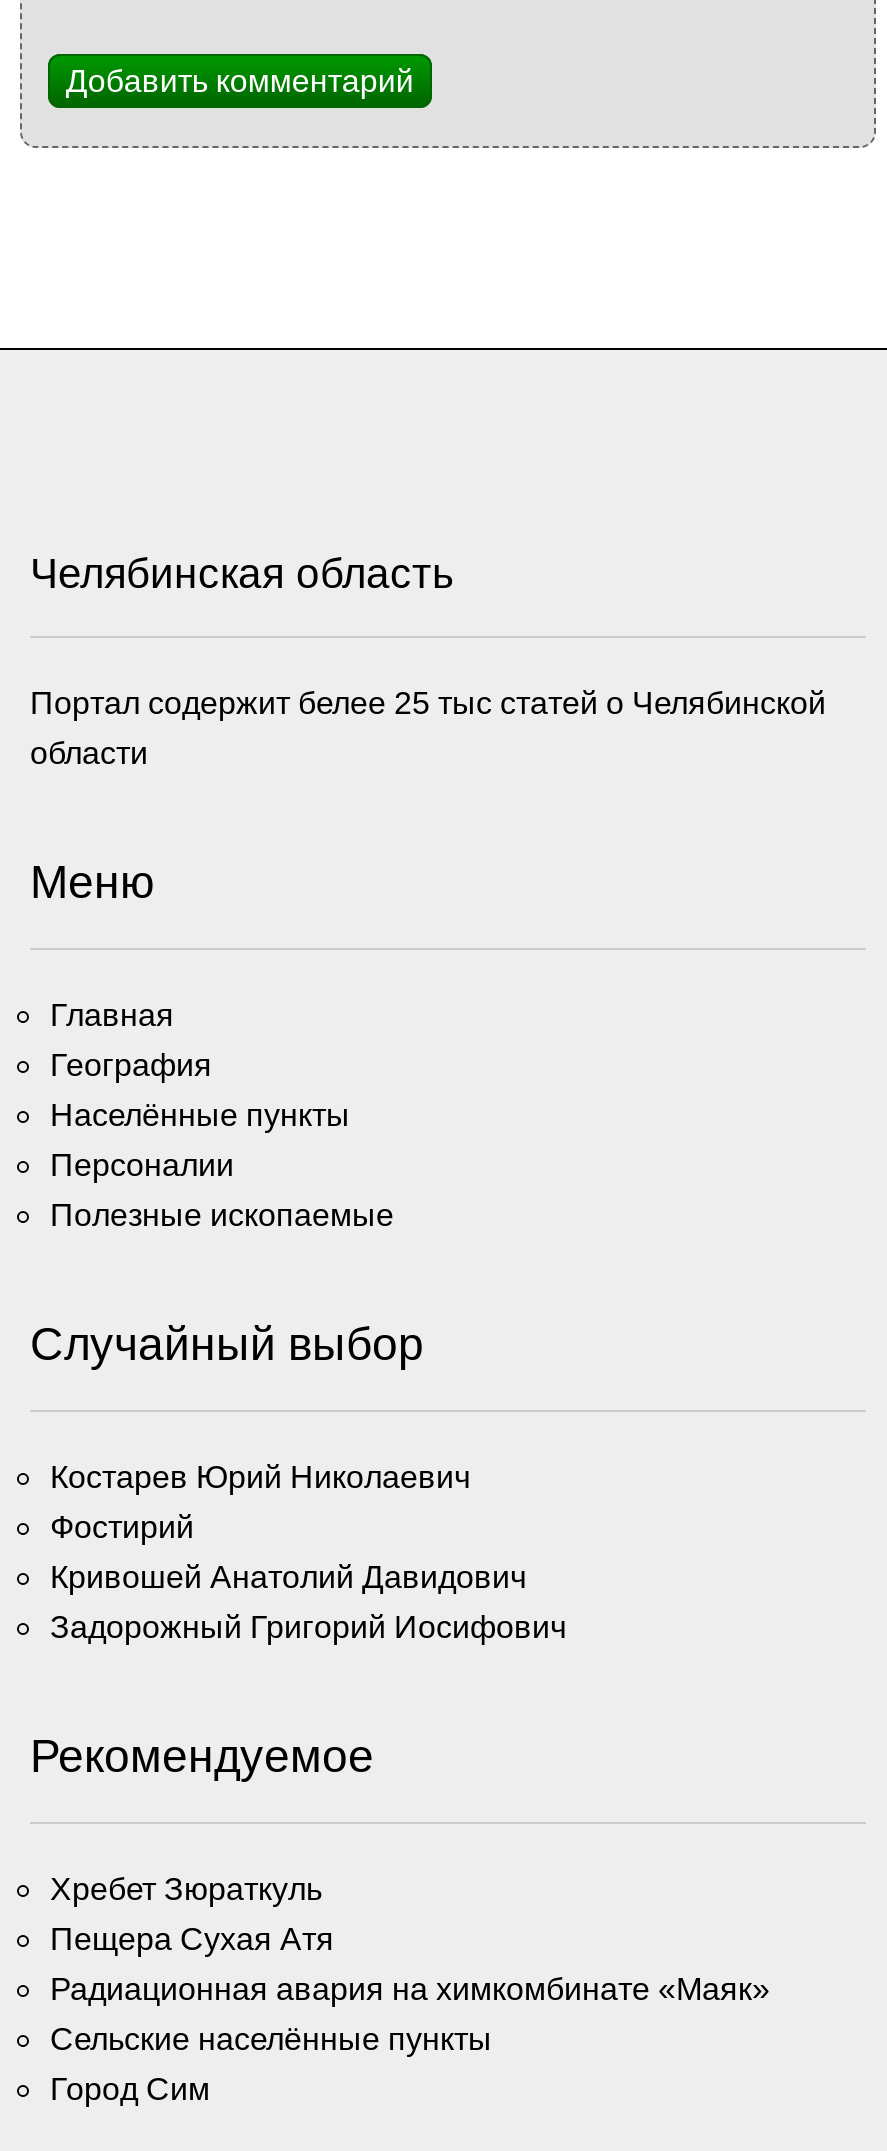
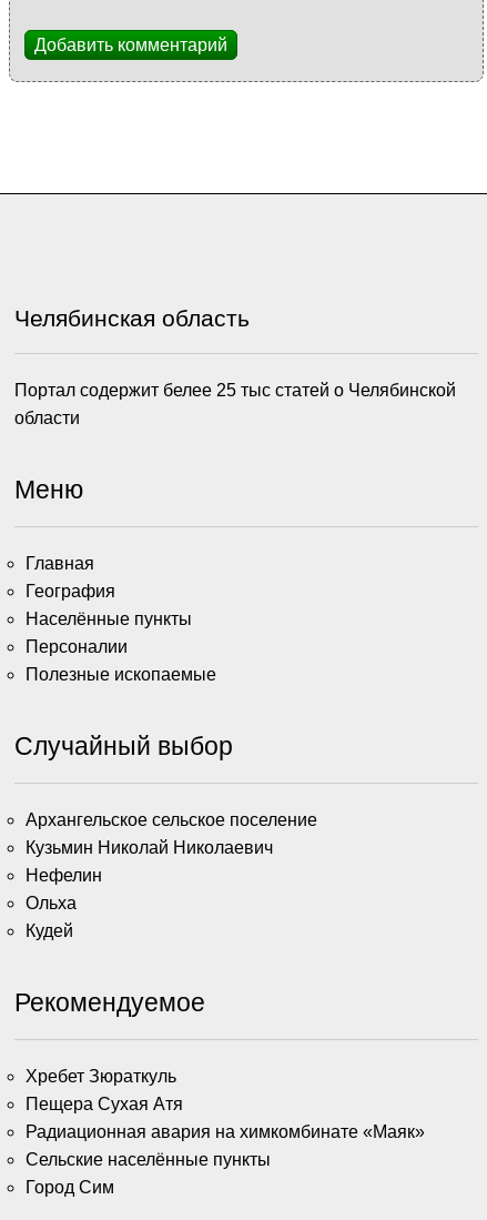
- Костарев Юрий Николаевич
- Фостирий
- Кривошей Анатолий Давидович
- Задорожный Григорий Иосифович
+ Архангельское сельское поселение
+ Кузьмин Николай Николаевич
+ Нефелин
+ Ольха
+ Кудей
